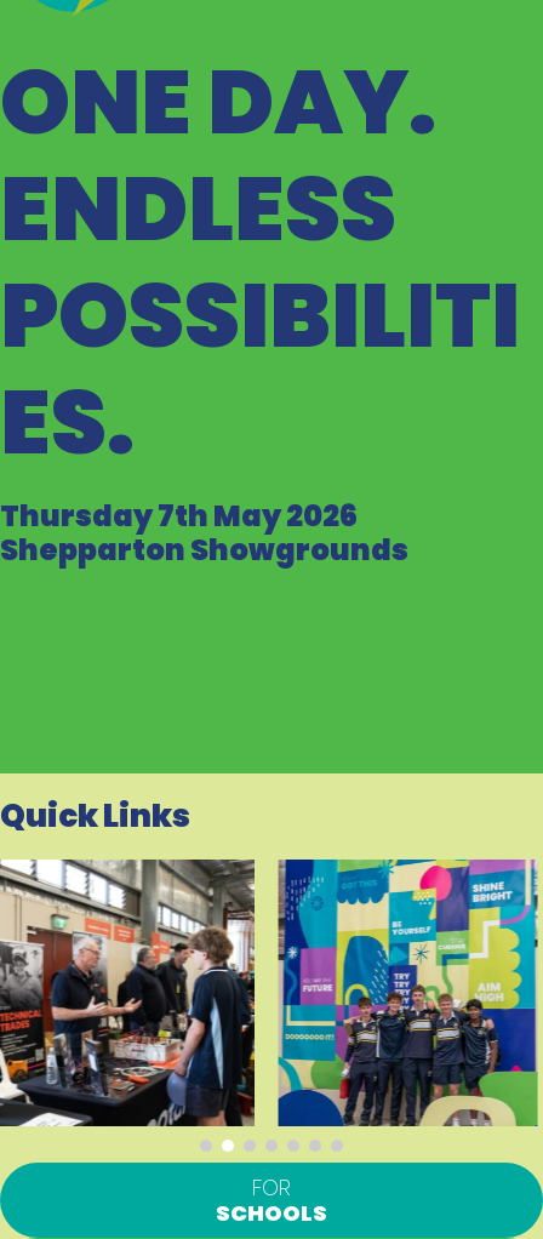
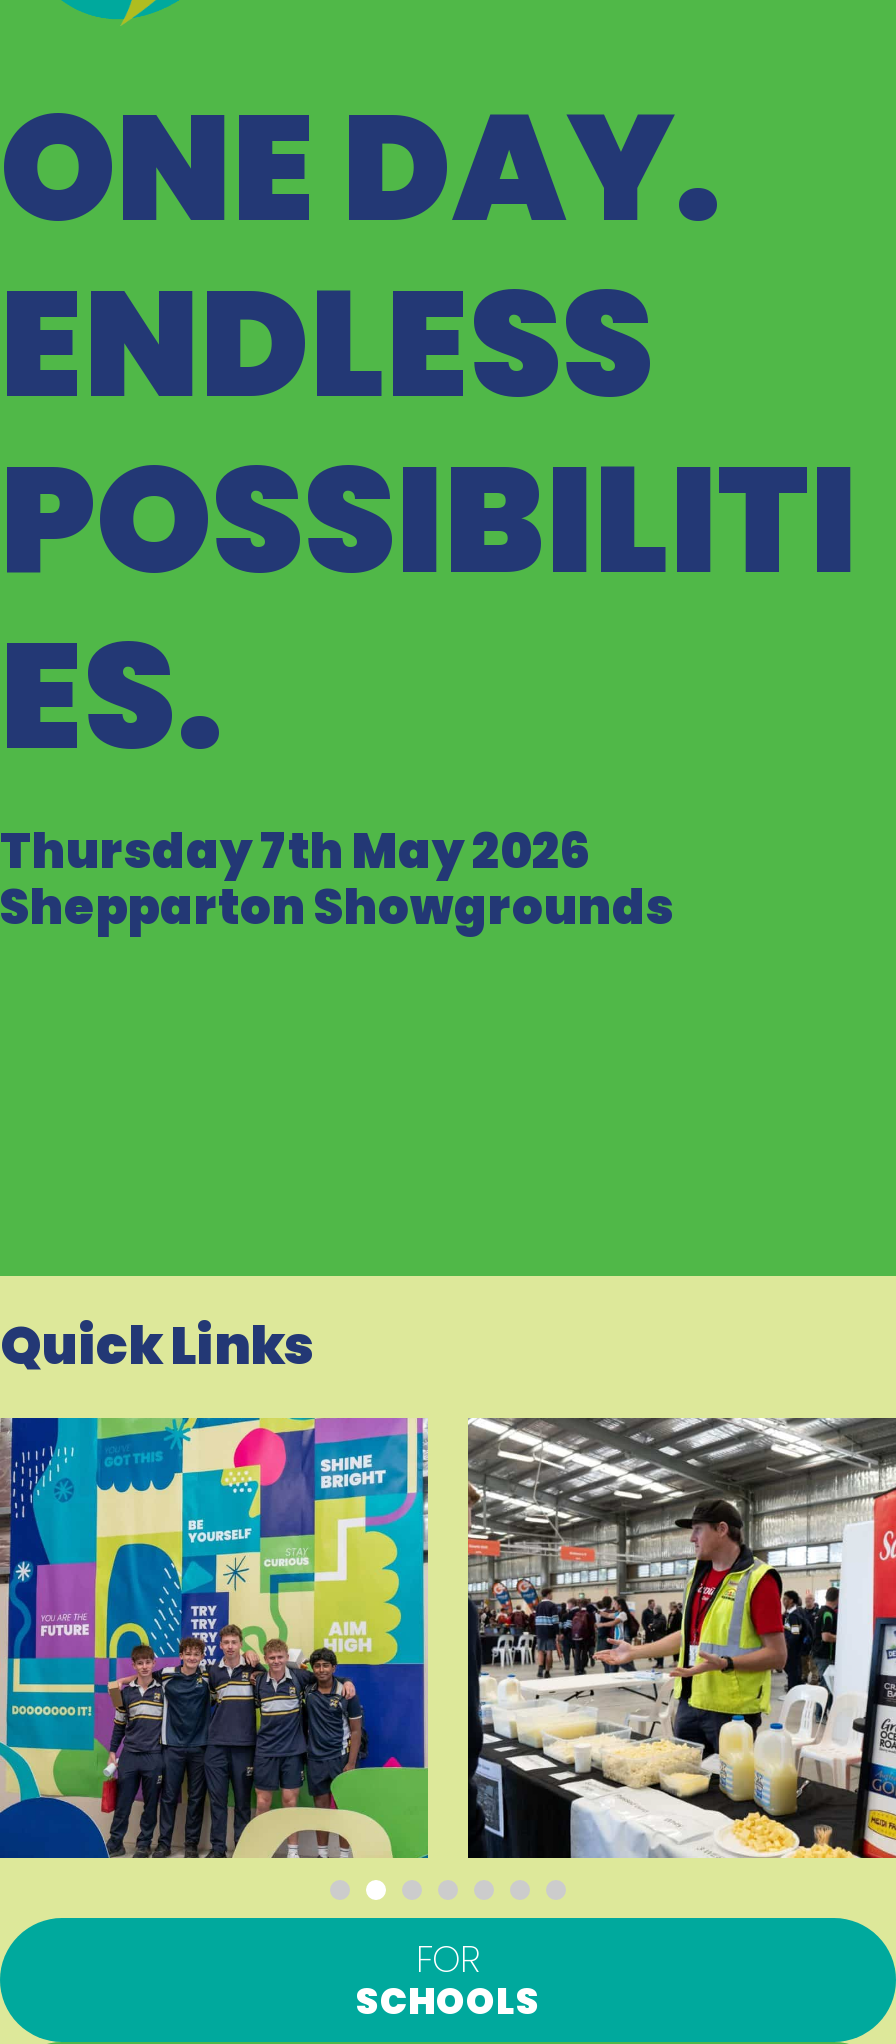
- [image]
+ [image]

- [image]
+ [image]
